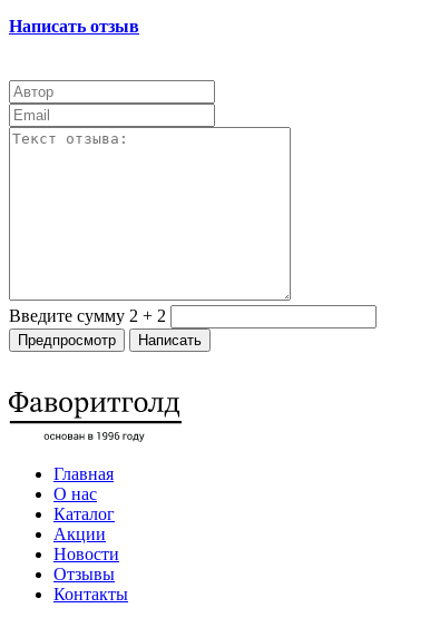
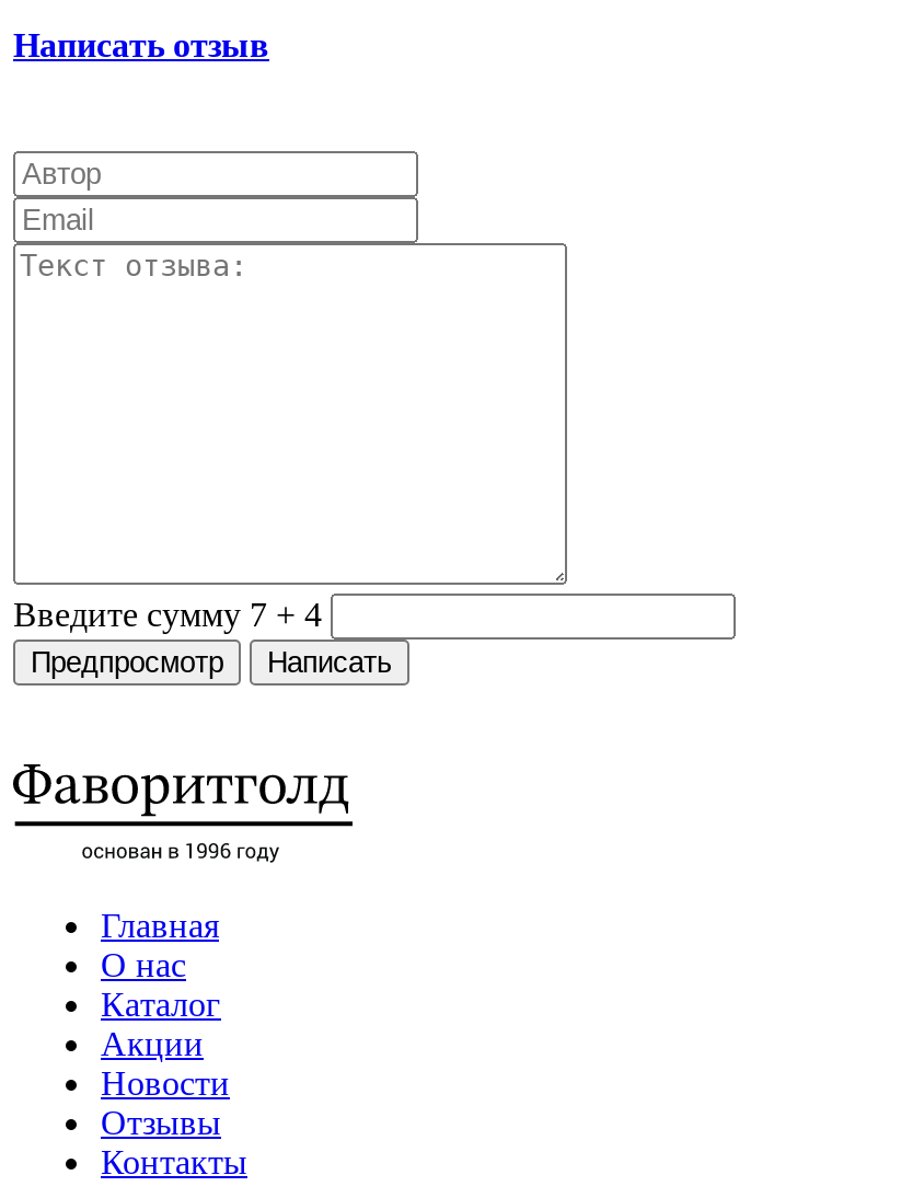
- Введите сумму 2 + 2
+ Введите сумму 7 + 4
